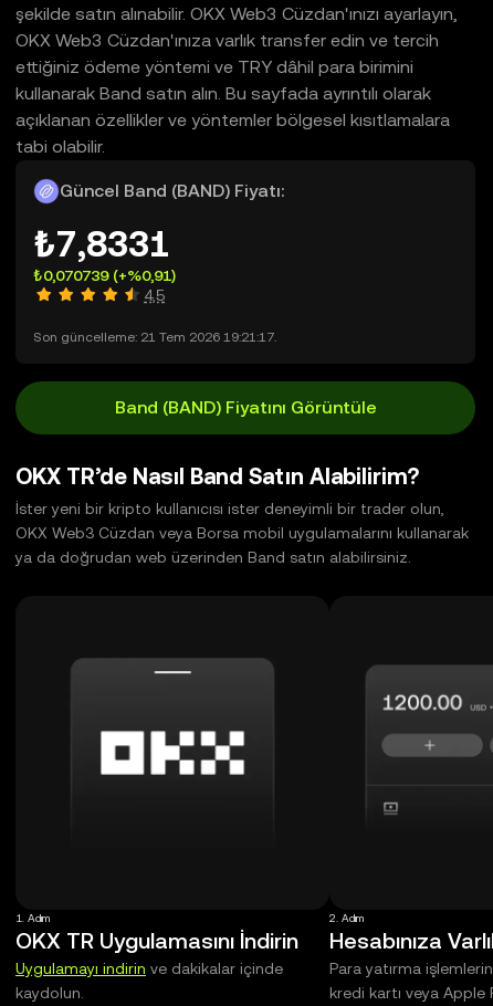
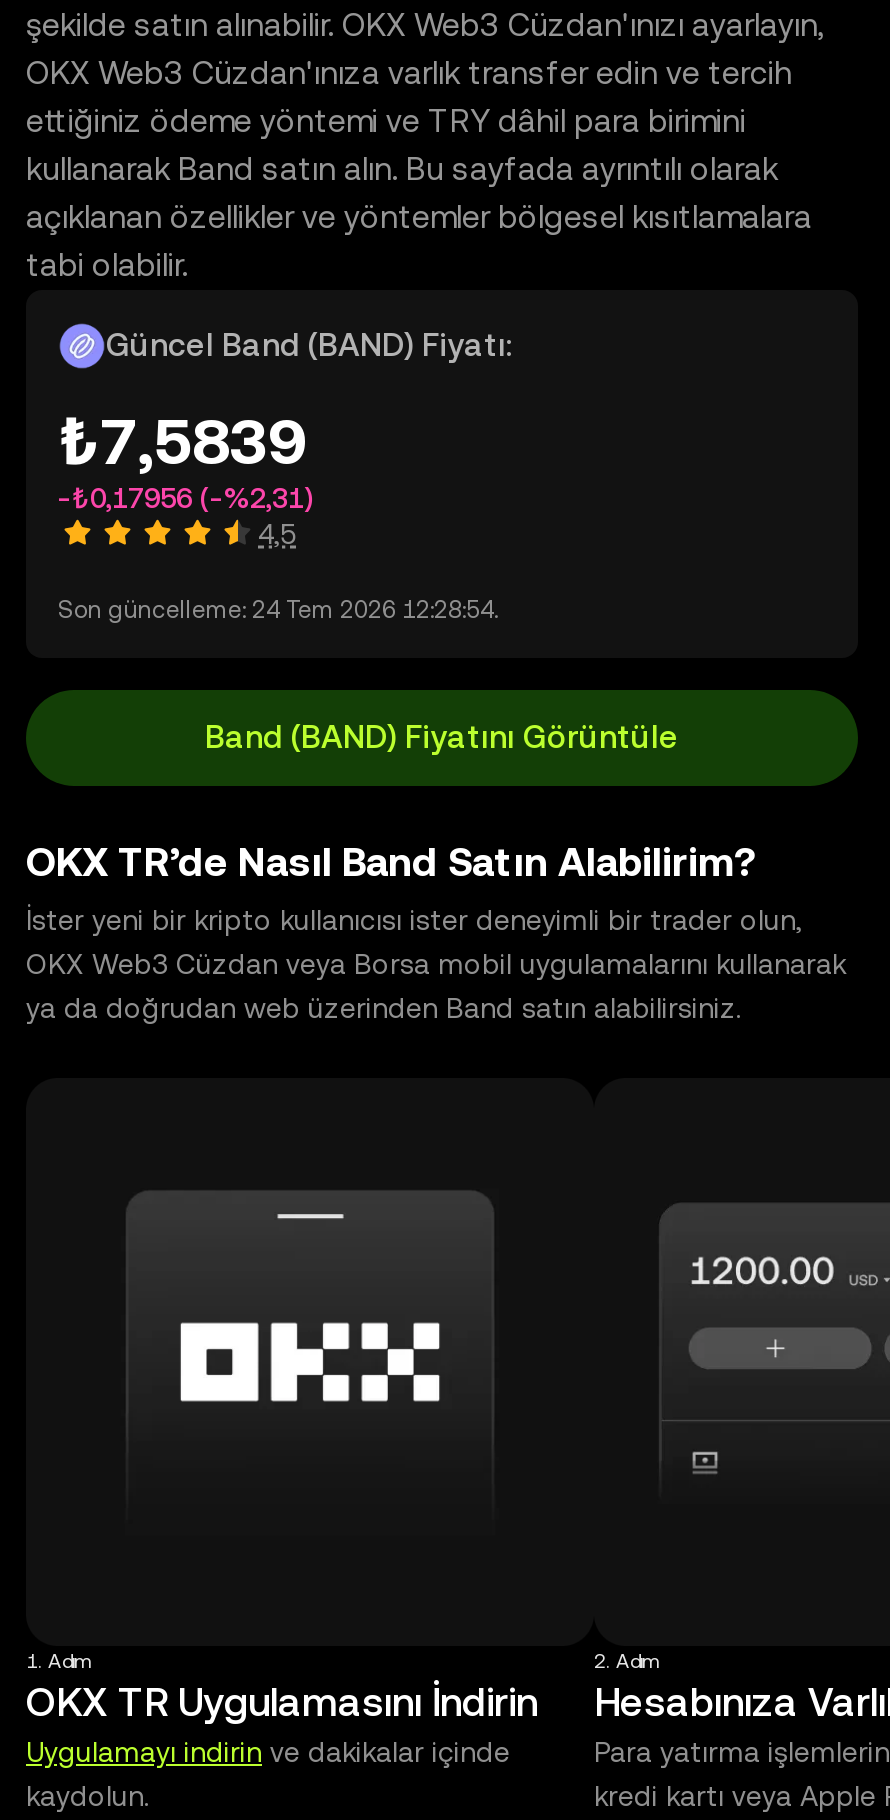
- ₺7,8331
+ ₺7,5839

- ₺0,070739 (+%0,91)
+ -₺0,17956 (-%2,31)

- Son güncelleme: 21 Tem 2026 19:21:17.
+ Son güncelleme: 24 Tem 2026 12:28:54.
